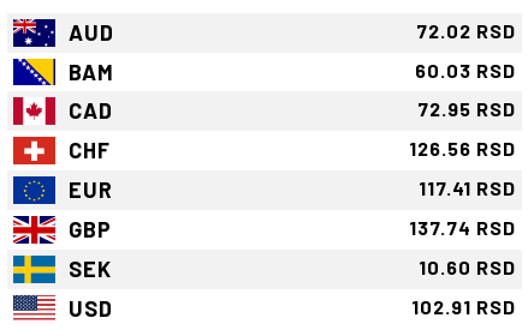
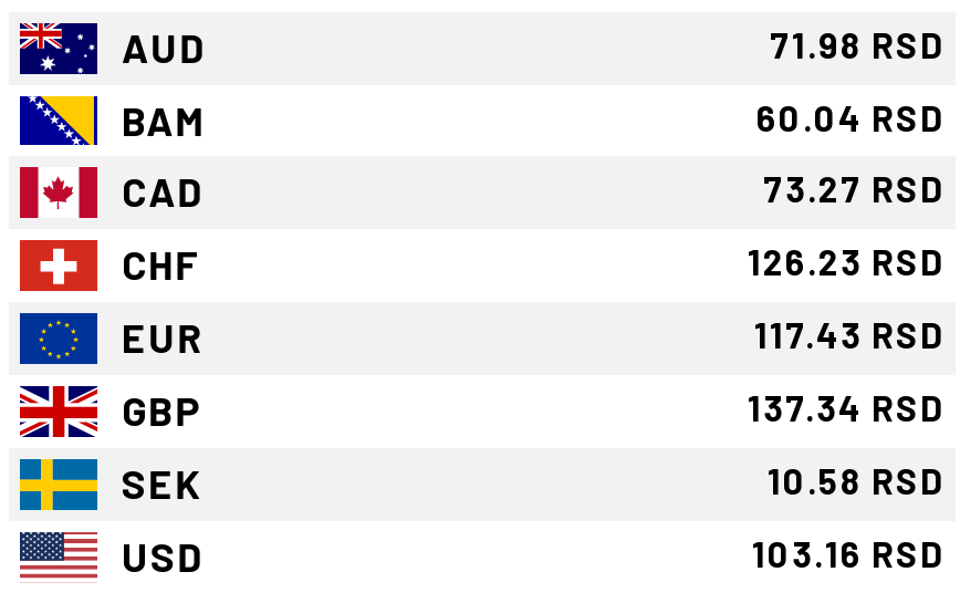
- 72.02 RSD
+ 71.98 RSD

- 60.03 RSD
+ 60.04 RSD

- 72.95 RSD
+ 73.27 RSD

- 126.56 RSD
+ 126.23 RSD

- 117.41 RSD
+ 117.43 RSD

- 137.74 RSD
+ 137.34 RSD

- 10.60 RSD
+ 10.58 RSD

- 102.91 RSD
+ 103.16 RSD
